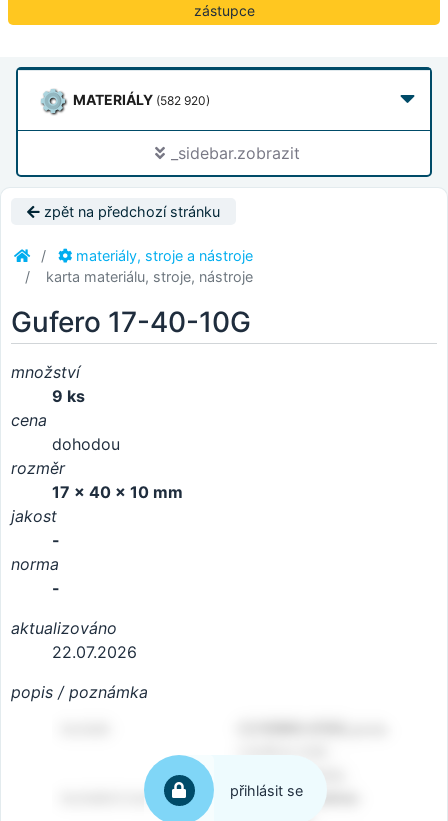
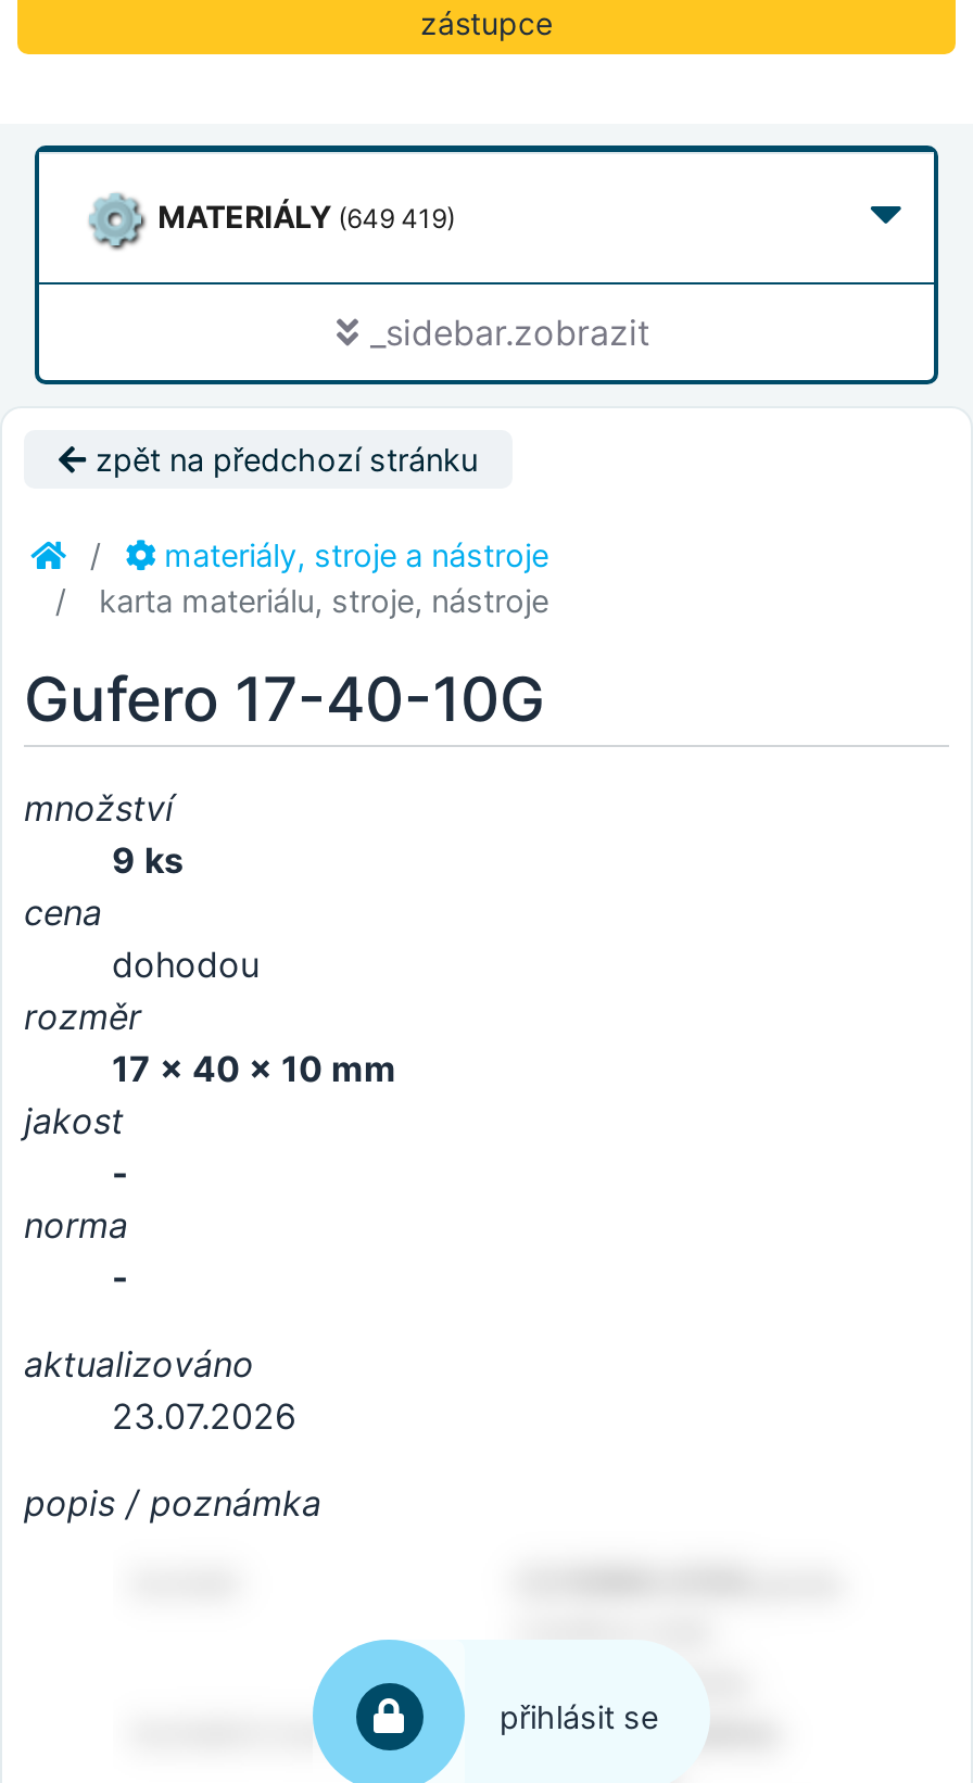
- MATERIÁLY (582 920)
+ MATERIÁLY (649 419)

- 22.07.2026
+ 23.07.2026
